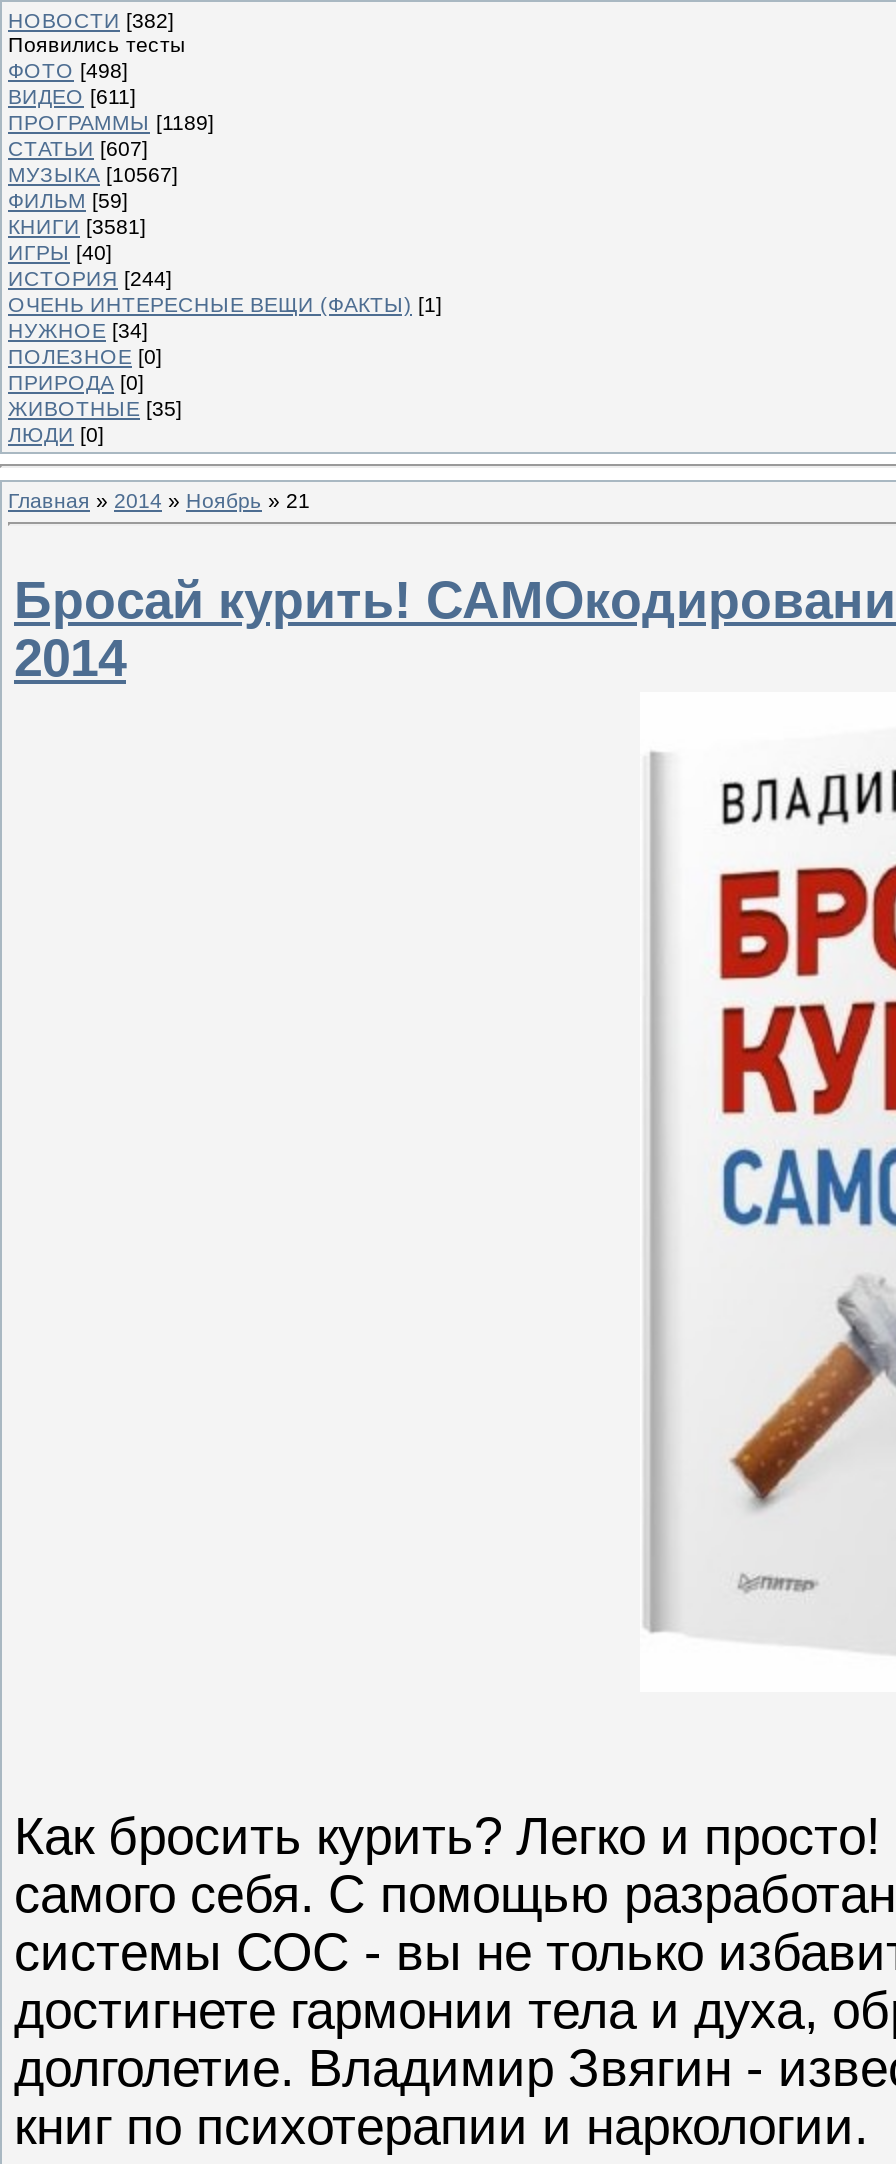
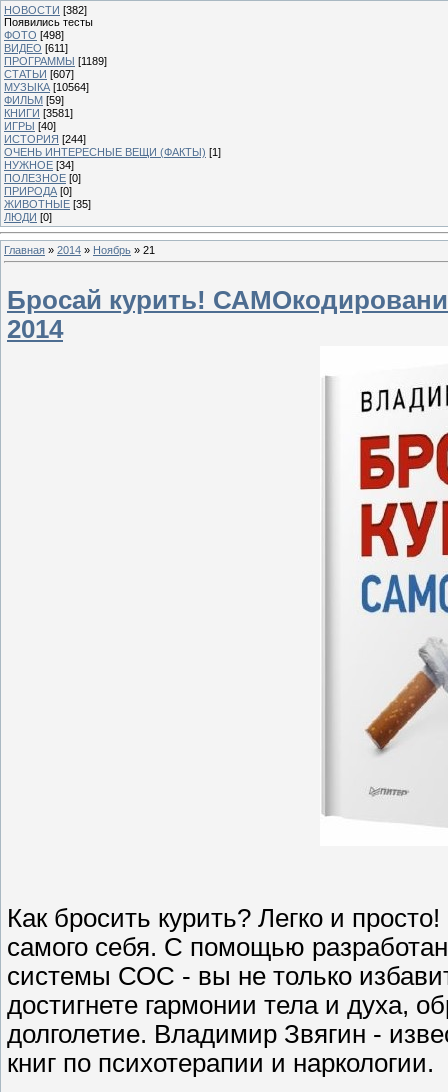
- МУЗЫКА [10567]
+ МУЗЫКА [10564]
